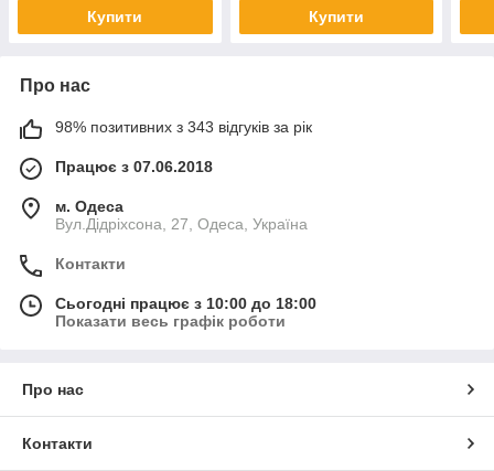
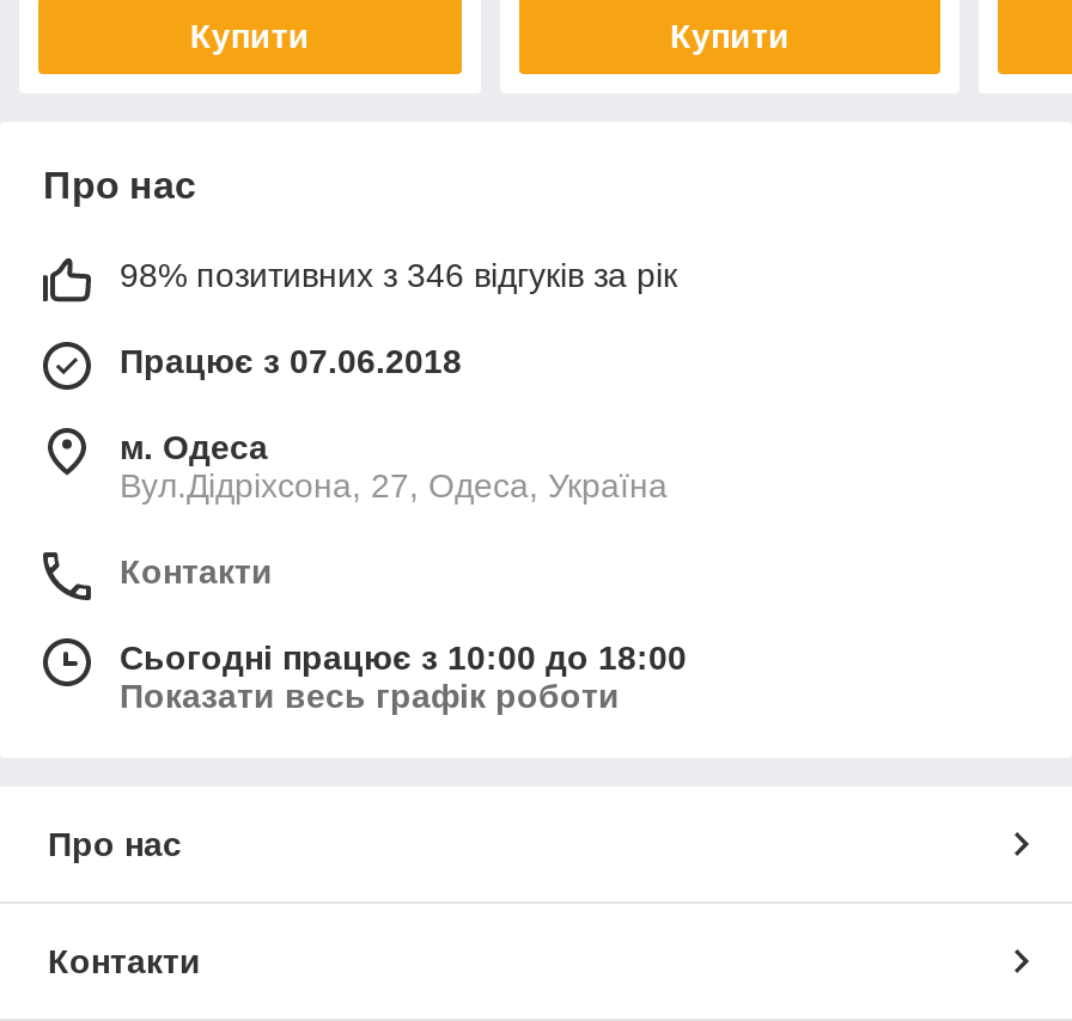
- 98% позитивних з 343 відгуків за рік
+ 98% позитивних з 346 відгуків за рік
